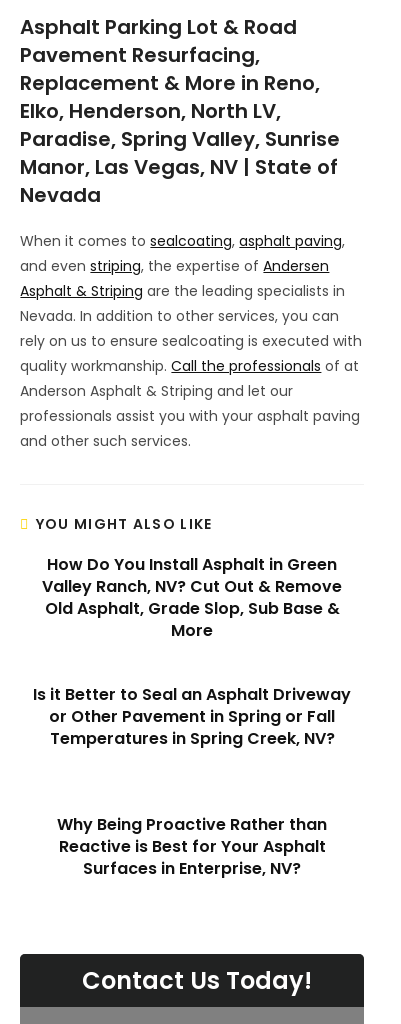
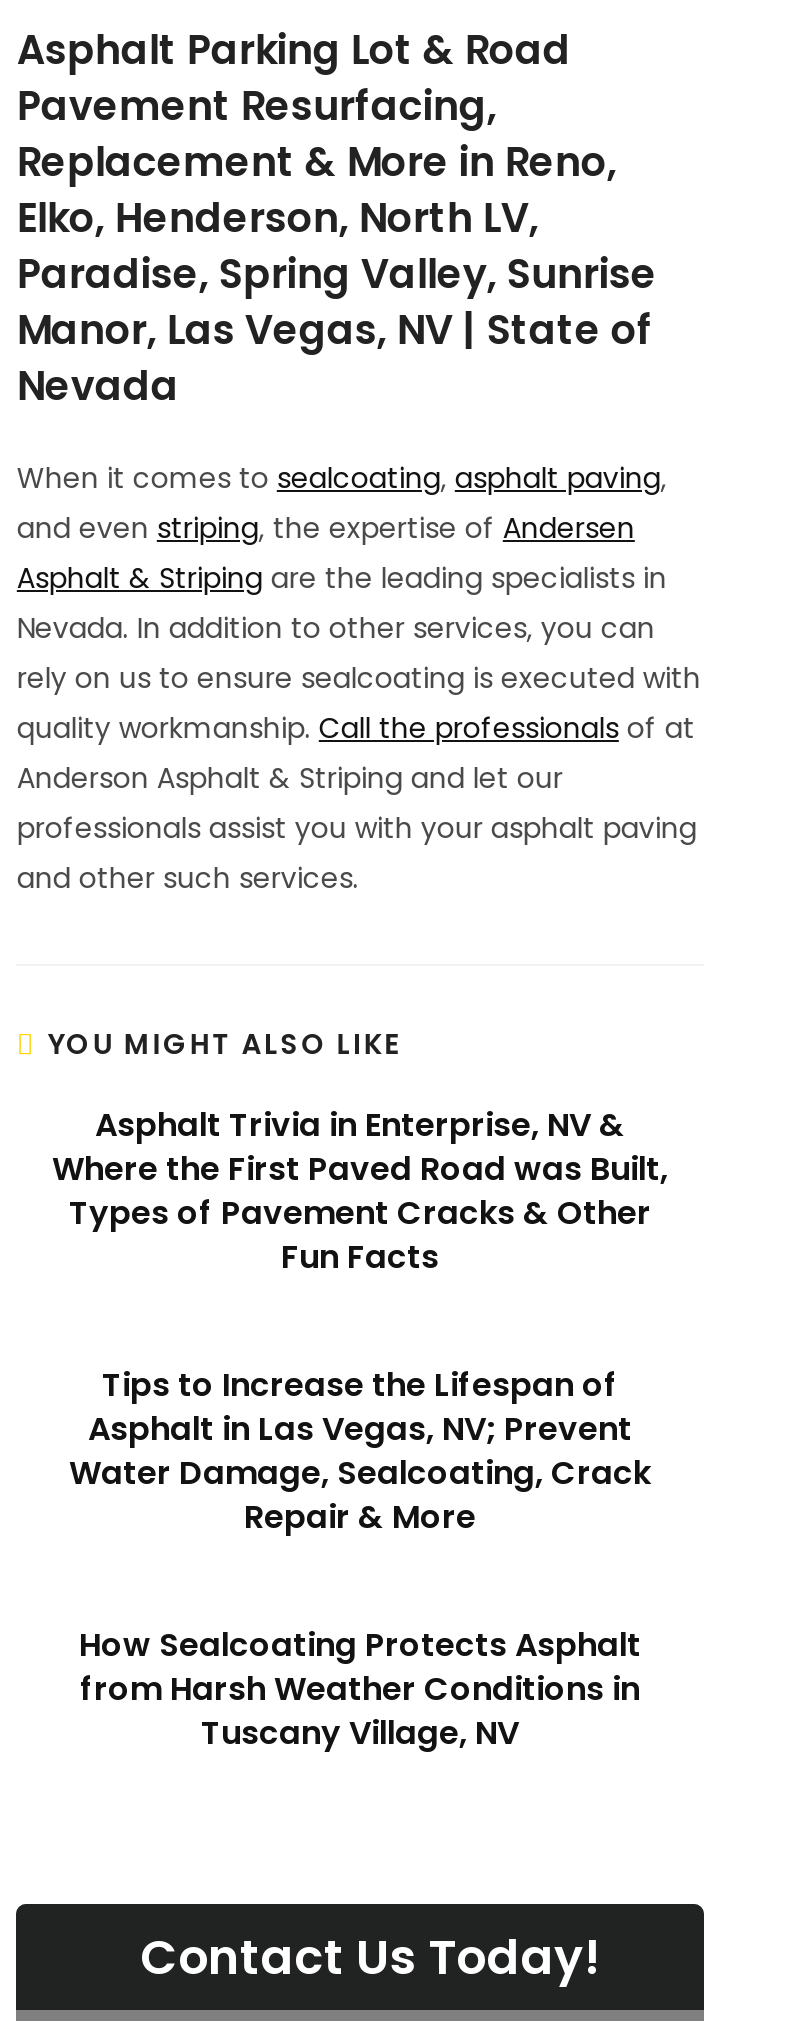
- How Do You Install Asphalt in Green
- Valley Ranch, NV? Cut Out & Remove
- Old Asphalt, Grade Slop, Sub Base &
- More
+ Asphalt Trivia in Enterprise, NV &
+ Where the First Paved Road was Built,
+ Types of Pavement Cracks & Other
+ Fun Facts

- Is it Better to Seal an Asphalt Driveway
- or Other Pavement in Spring or Fall
- Temperatures in Spring Creek, NV?
+ Tips to Increase the Lifespan of
+ Asphalt in Las Vegas, NV; Prevent
+ Water Damage, Sealcoating, Crack
+ Repair & More

- Why Being Proactive Rather than
- Reactive is Best for Your Asphalt
- Surfaces in Enterprise, NV?
+ How Sealcoating Protects Asphalt
+ from Harsh Weather Conditions in
+ Tuscany Village, NV
